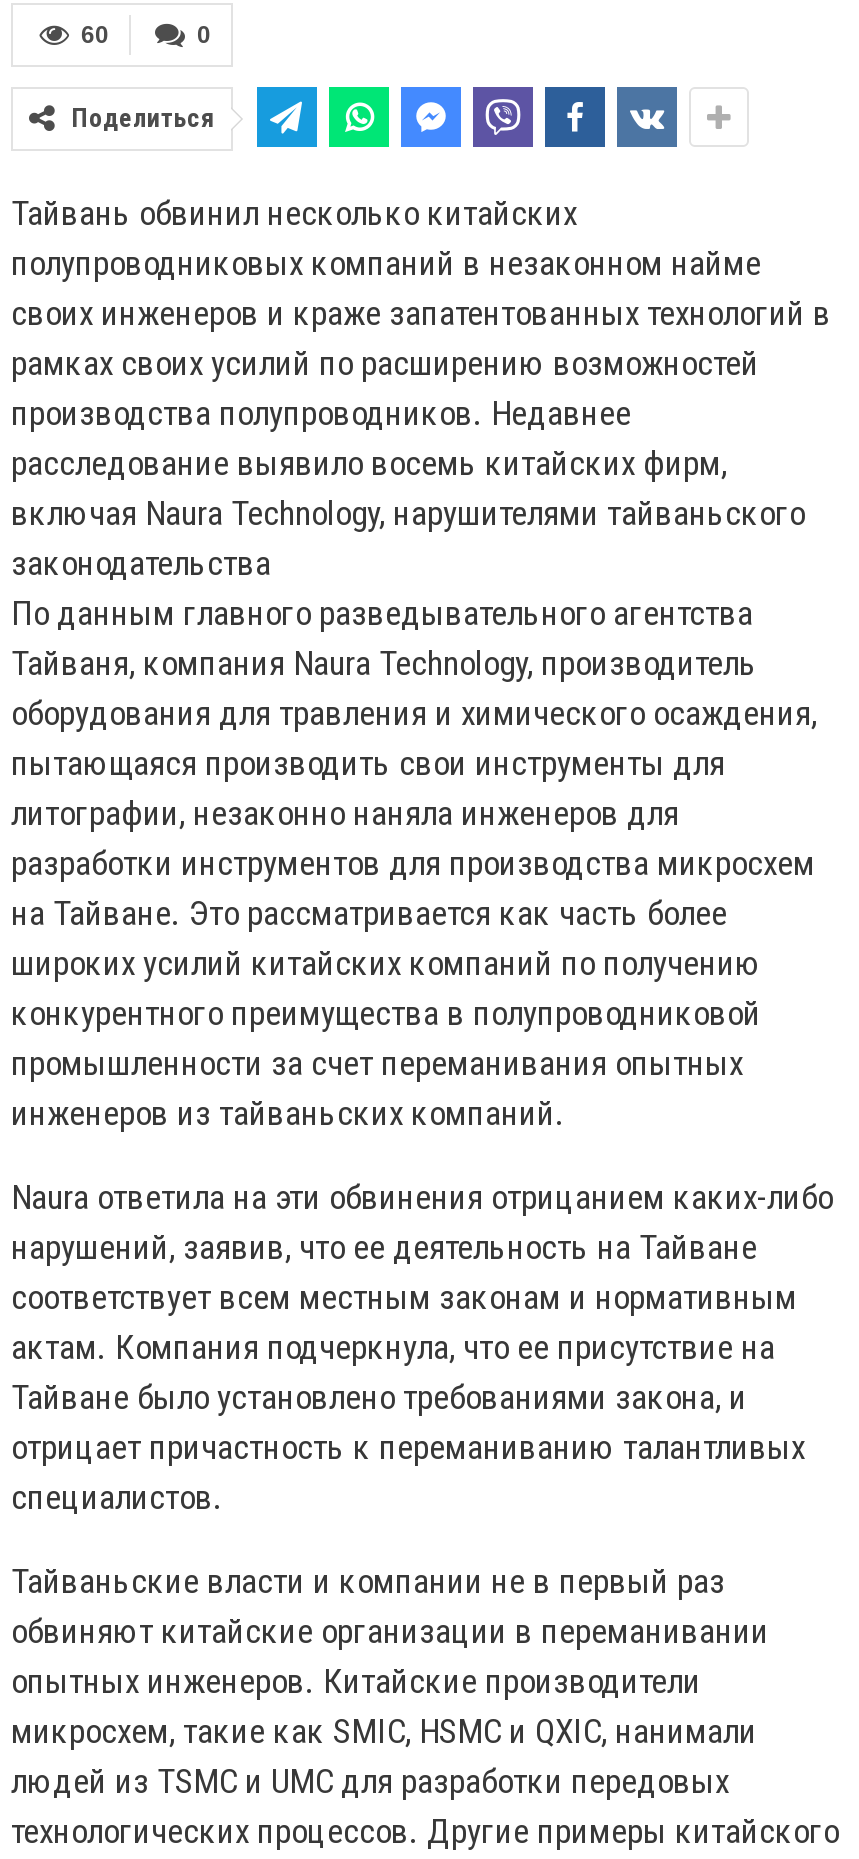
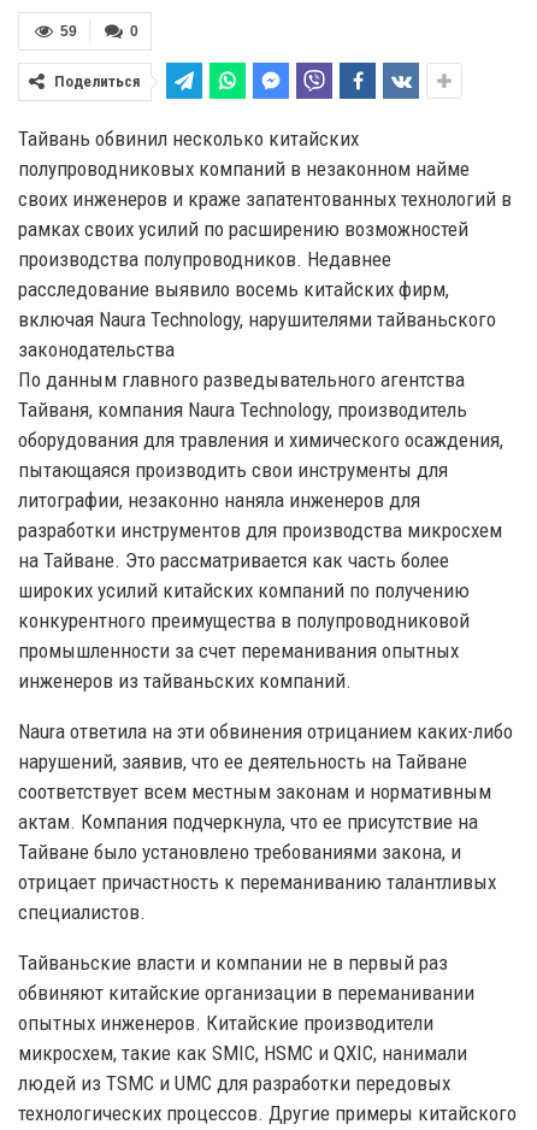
- 60
+ 59
